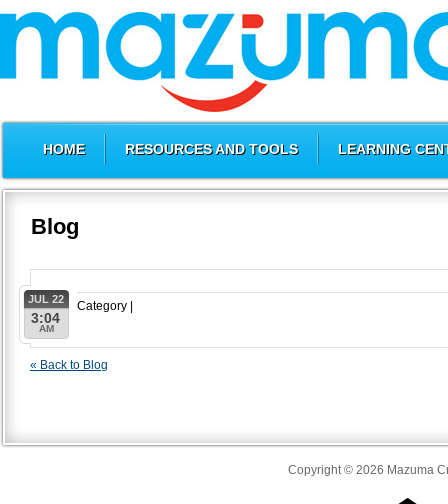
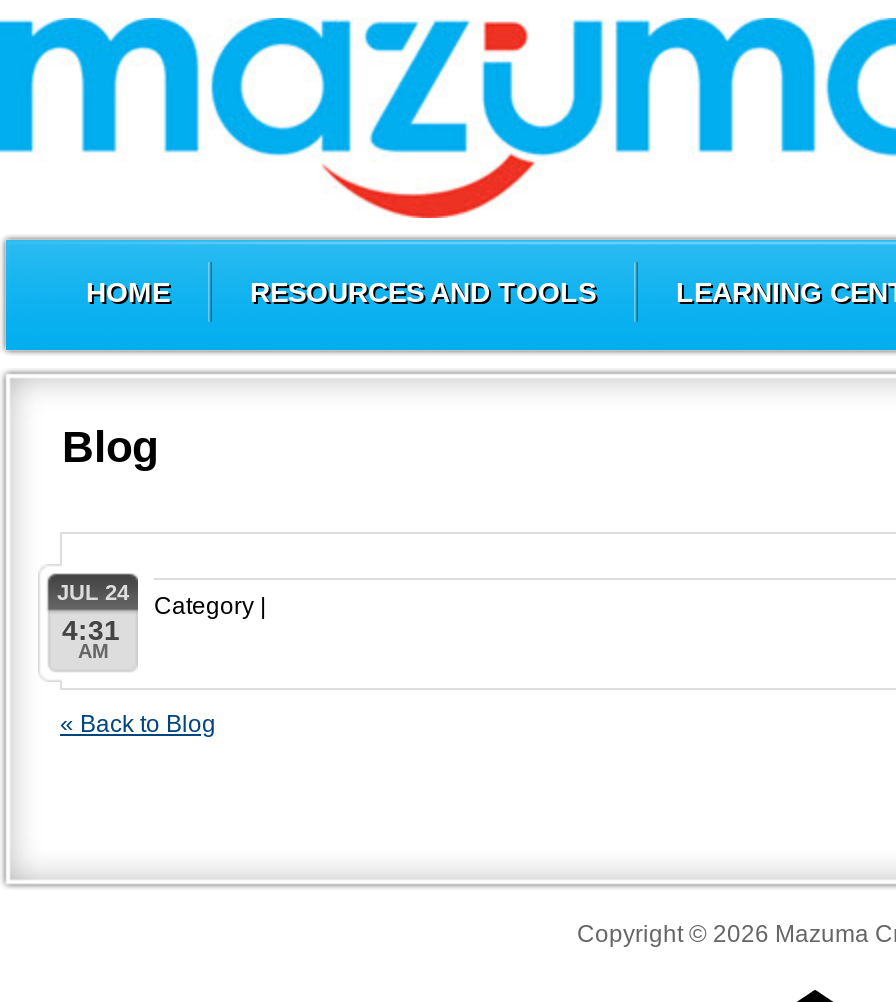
- JUL 22
+ JUL 24

- 3:04
+ 4:31
